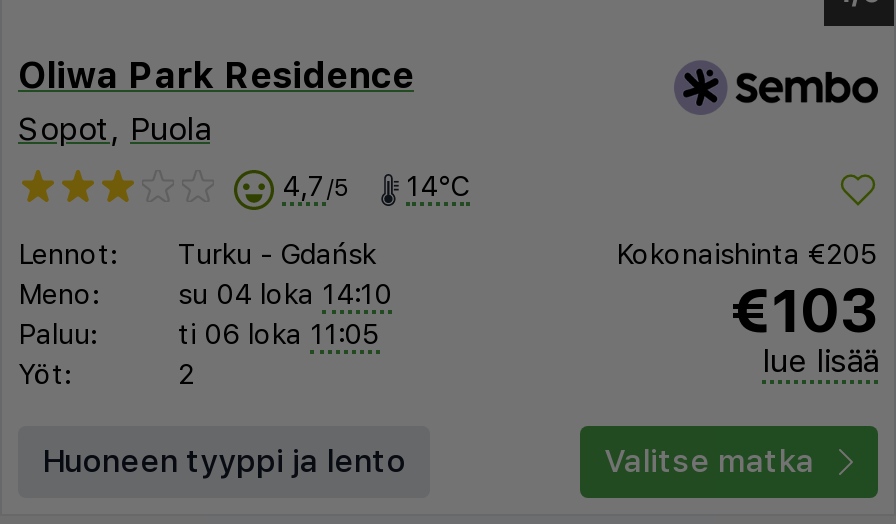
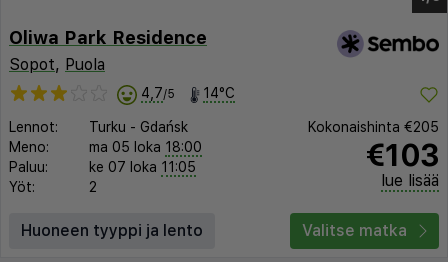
- su 04 loka 14:10
+ ma 05 loka 18:00

- ti 06 loka 11:05
+ ke 07 loka 11:05
